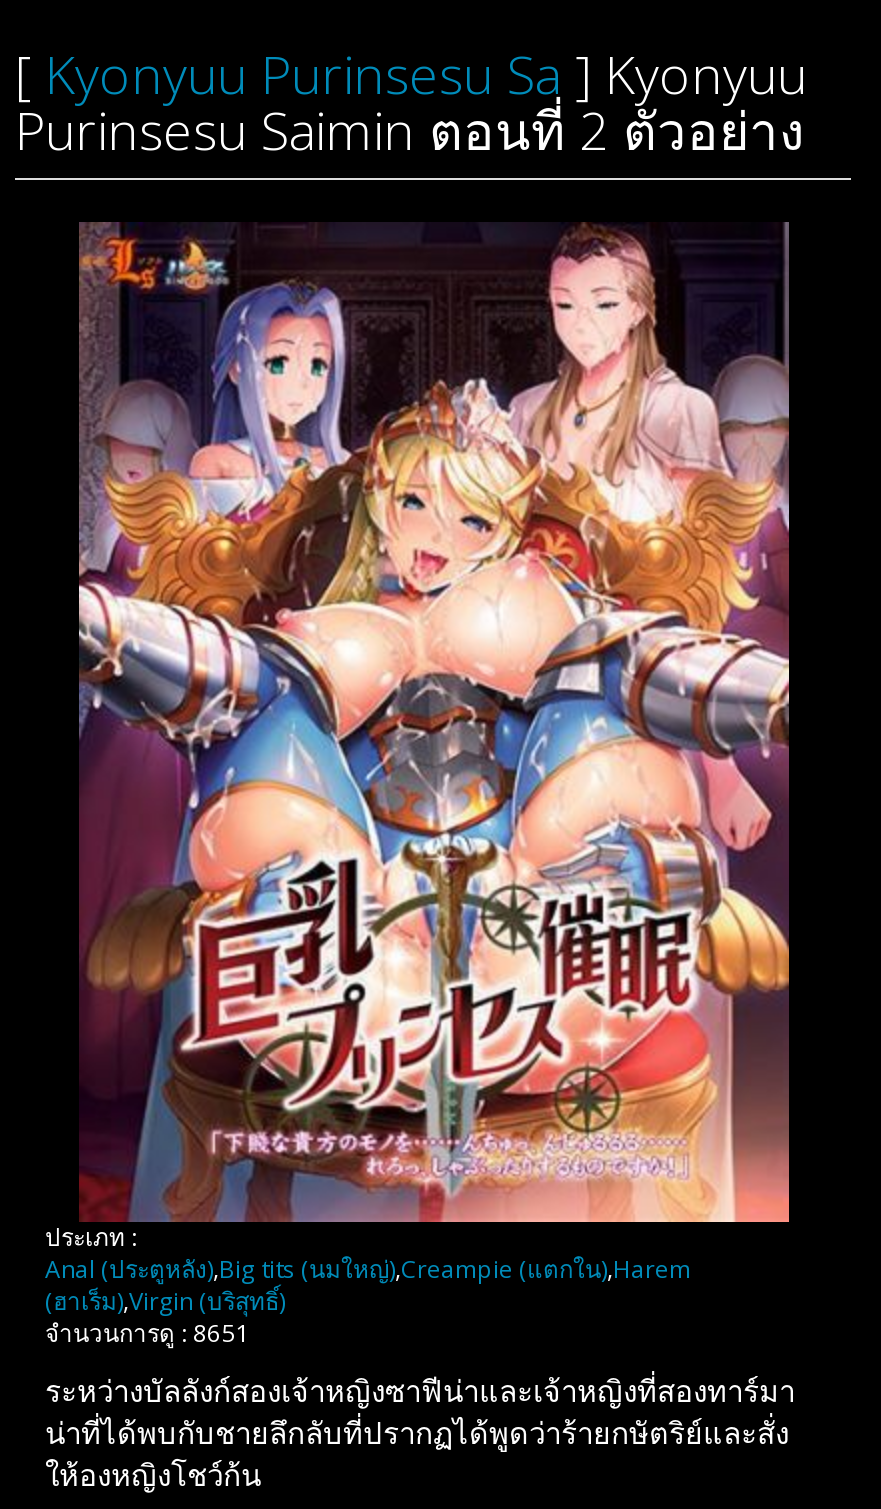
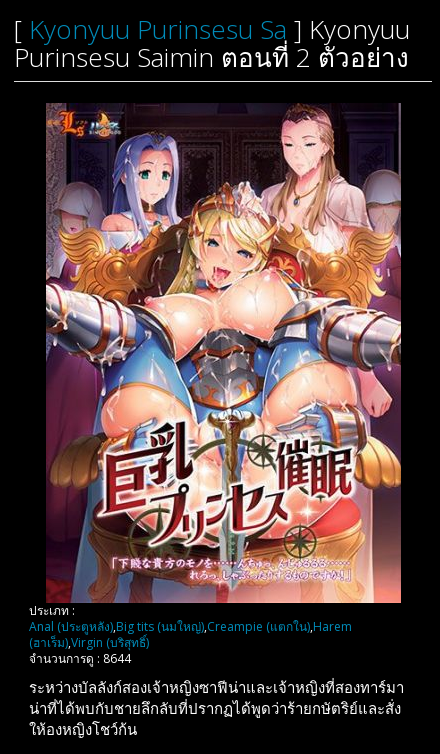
- จำนวนการดู : 8651
+ จำนวนการดู : 8644
